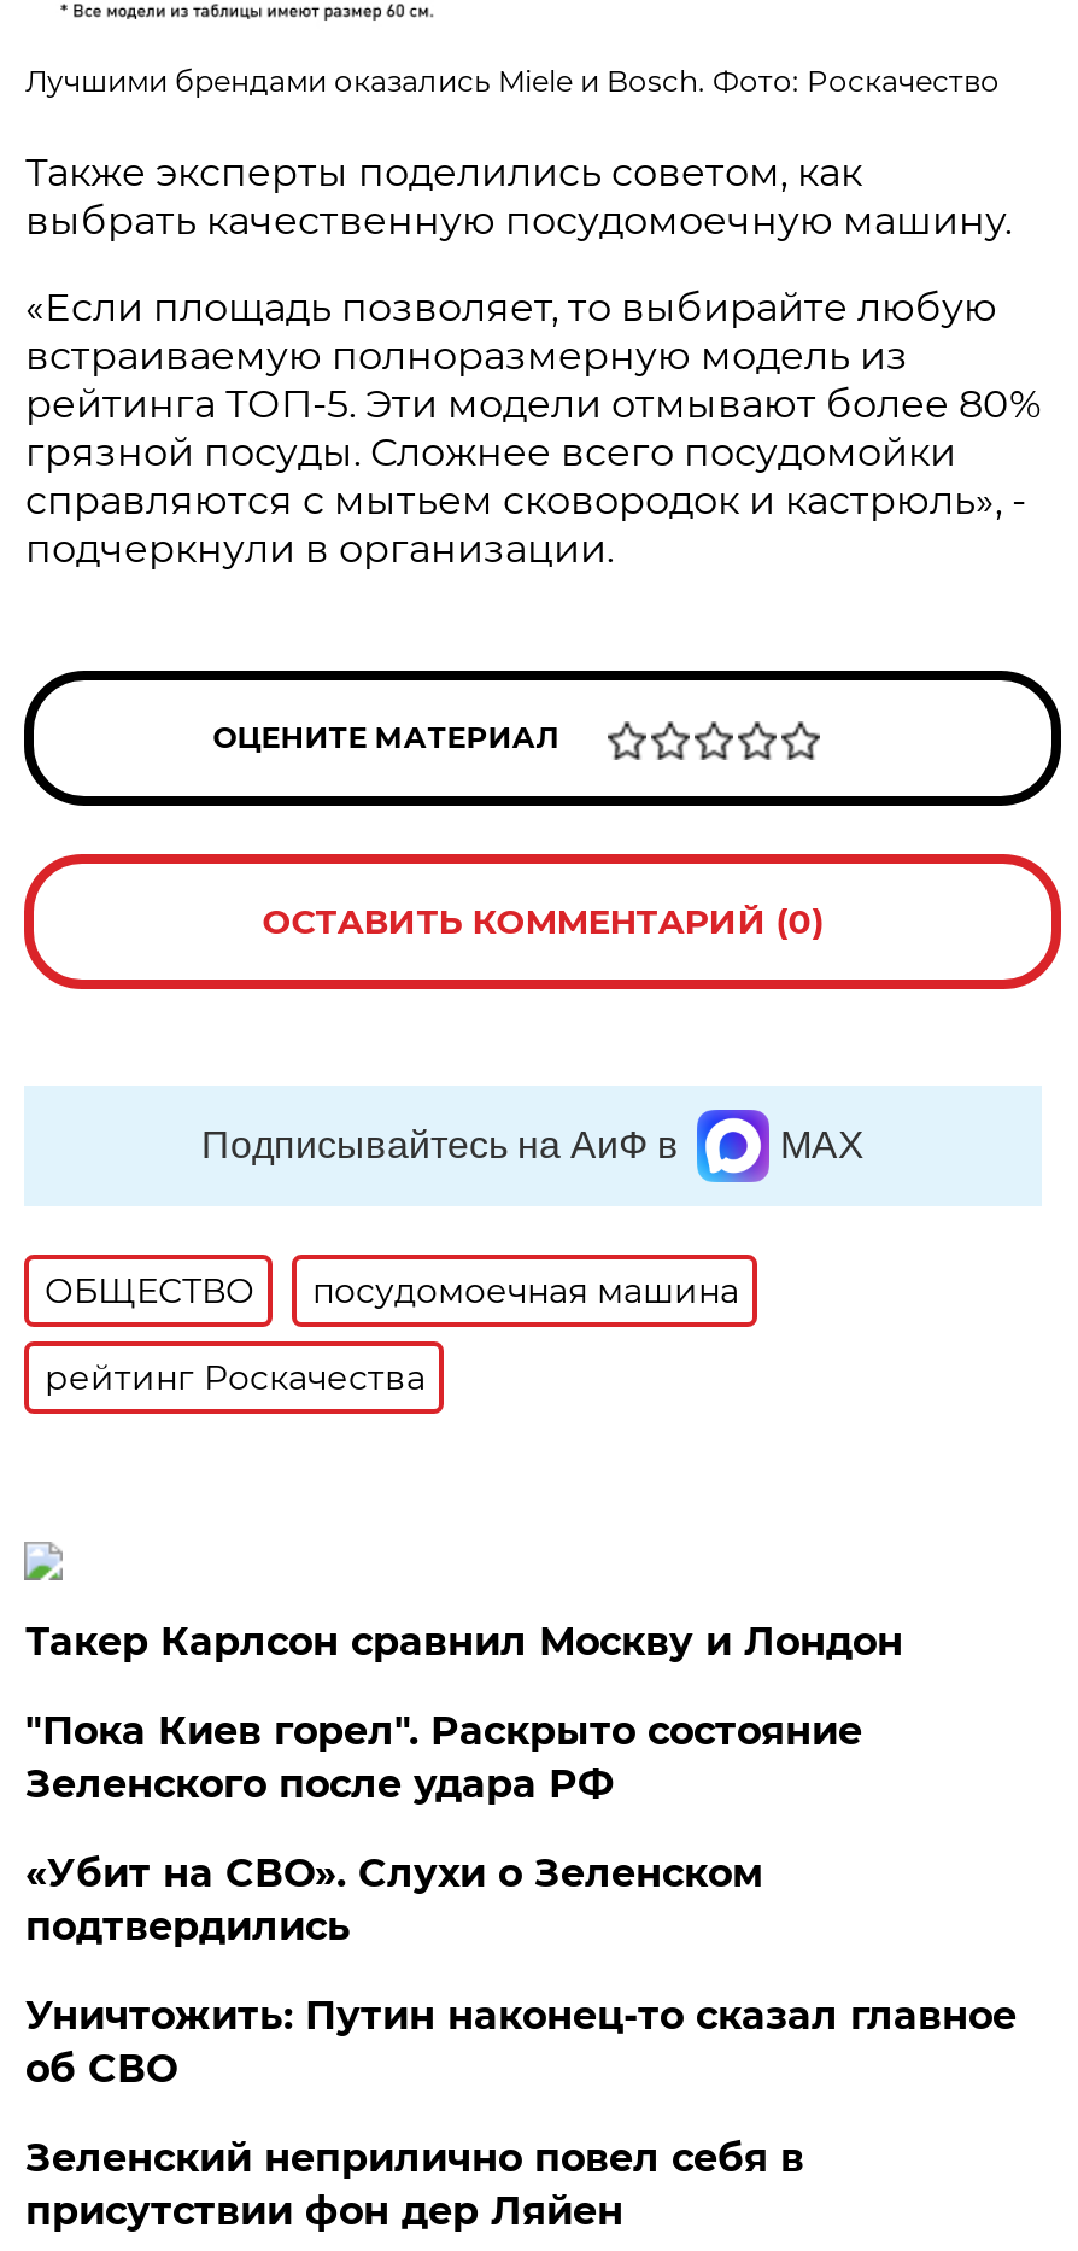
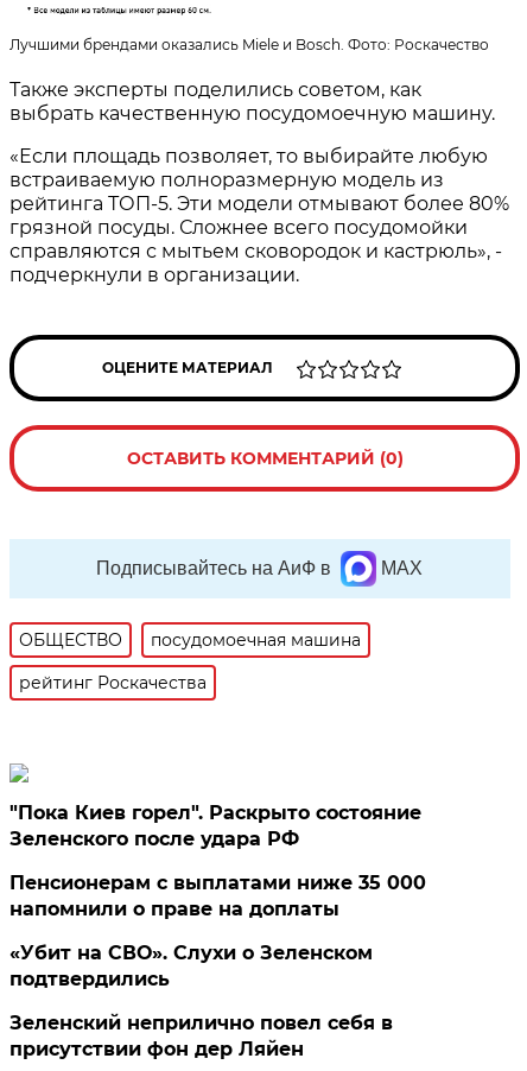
- Такер Карлсон сравнил Москву и Лондон

+ Пенсионерам с выплатами ниже 35 000
+ напомнили о праве на доплаты

moved down: «Убит на СВО». Слухи о Зеленском | подтвердились

- Уничтожить: Путин наконец-то сказал главное
- об СВО
